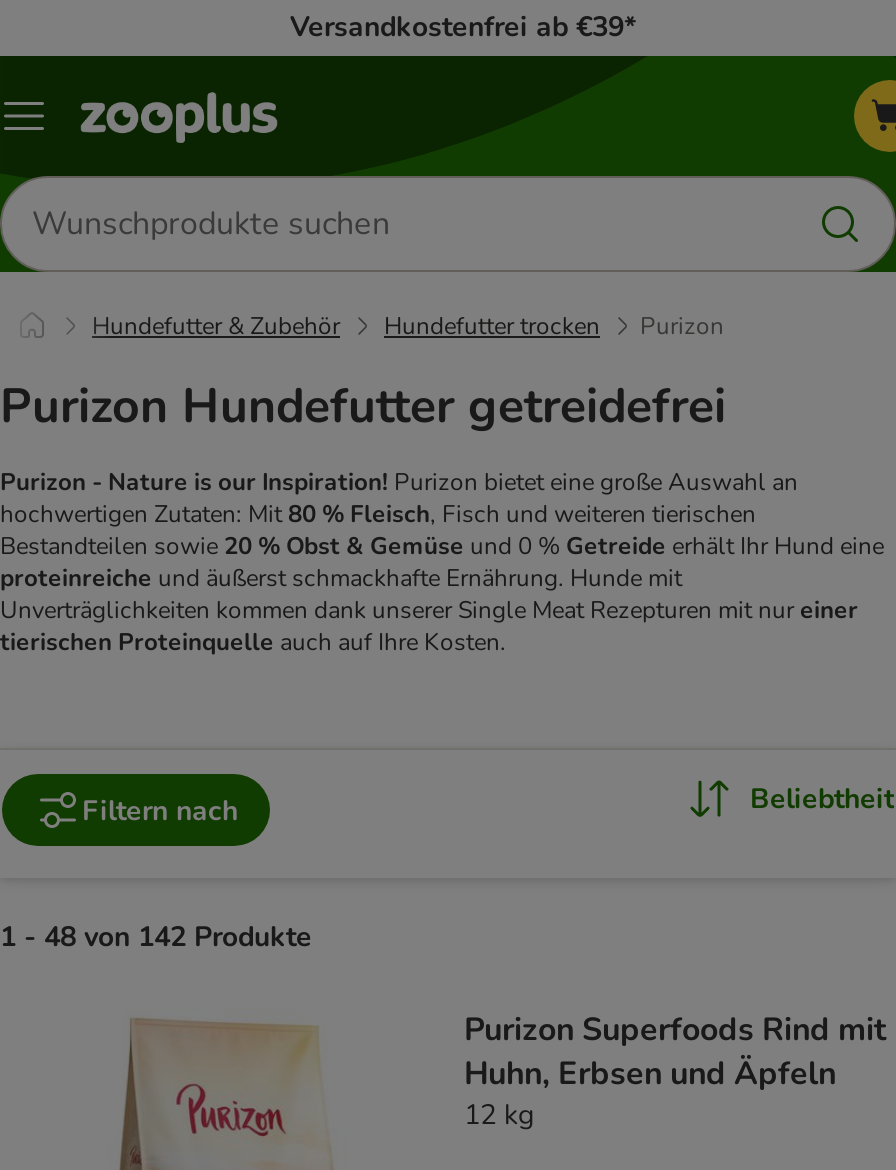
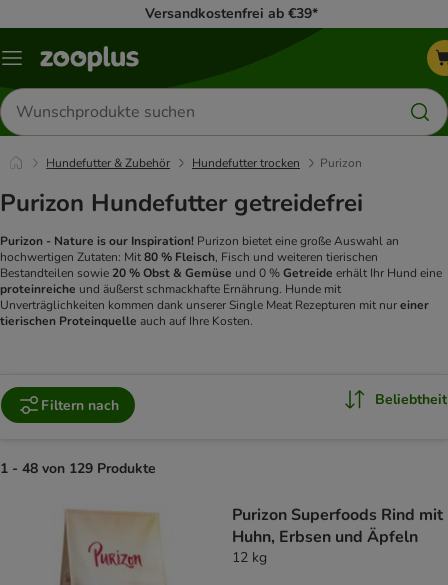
- 1 - 48 von 142 Produkte
+ 1 - 48 von 129 Produkte
